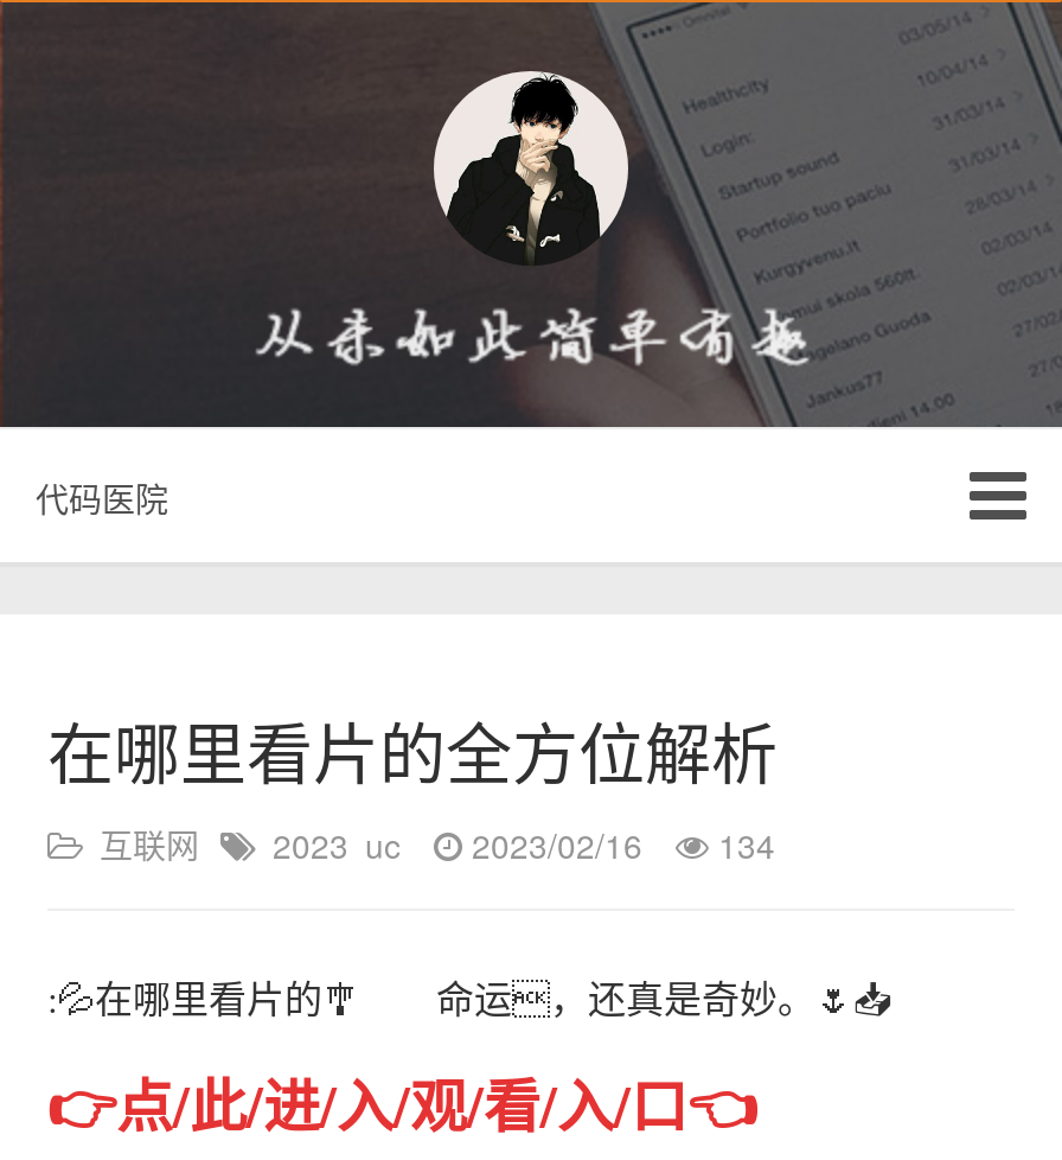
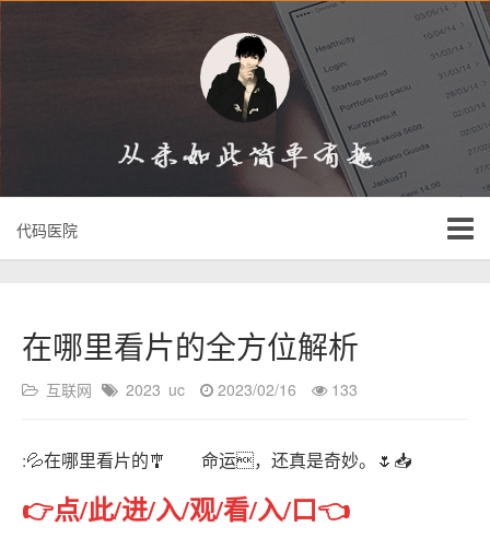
- 互联网 2023 uc 2023/02/16 134
+ 互联网 2023 uc 2023/02/16 133
